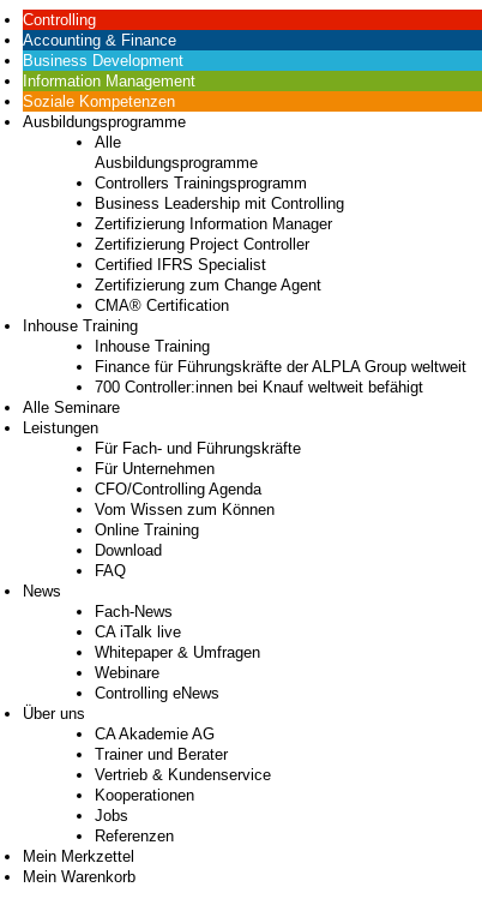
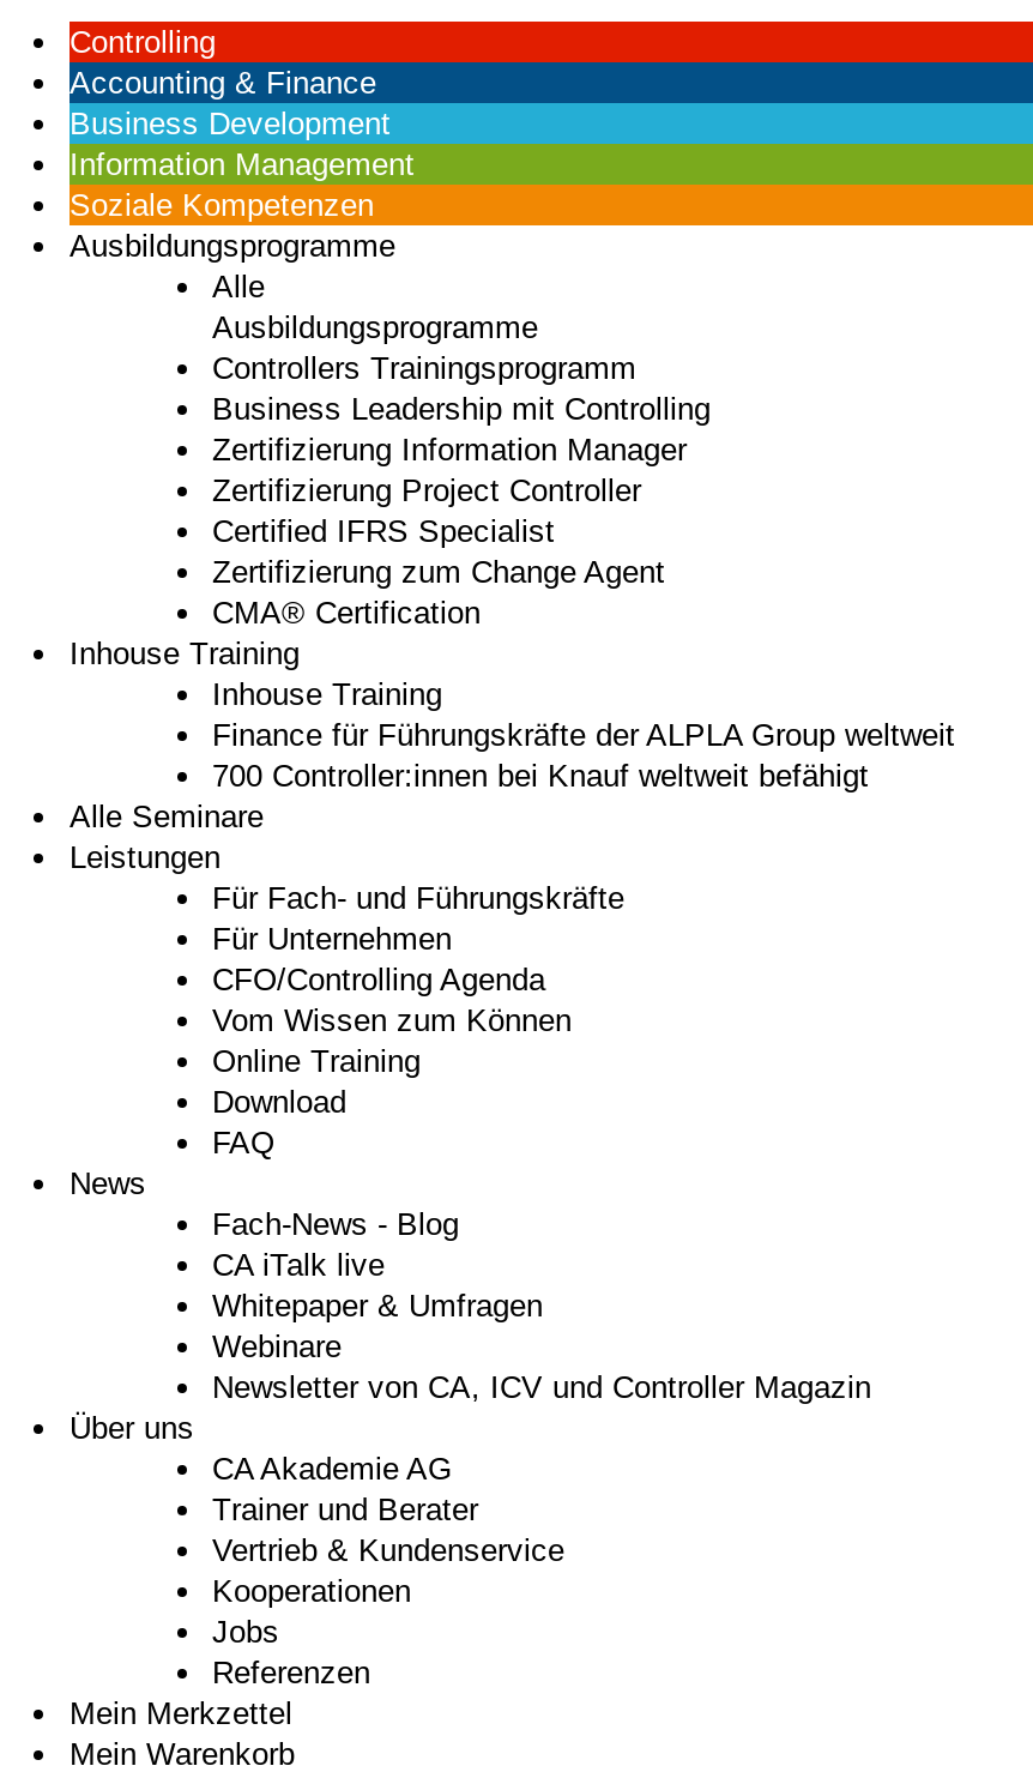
- Fach-News
+ Fach-News - Blog

- Controlling eNews
+ Newsletter von CA, ICV und Controller Magazin
